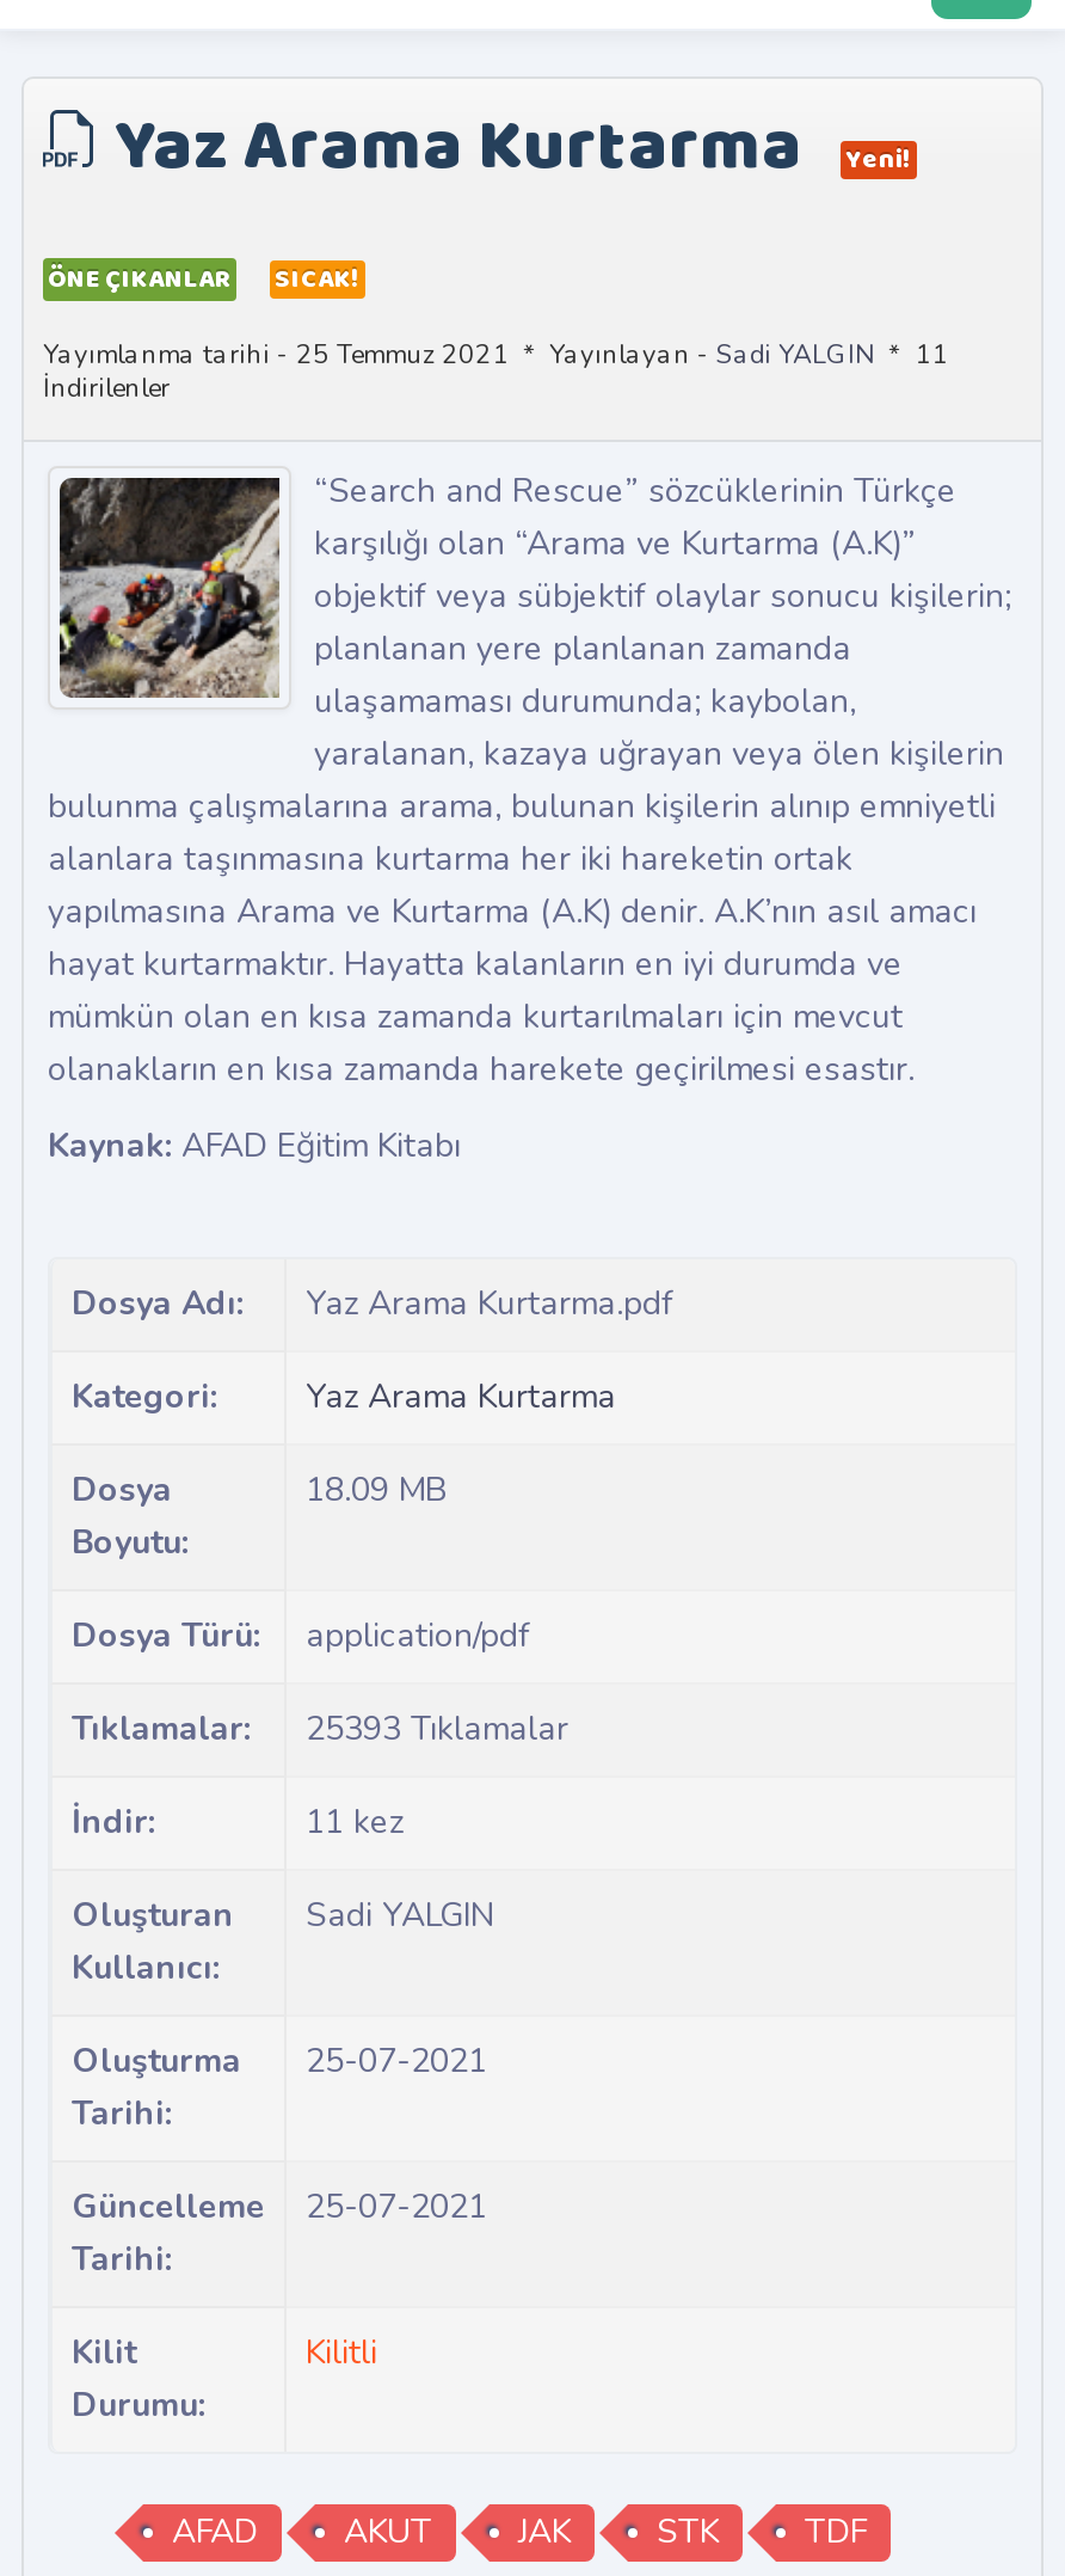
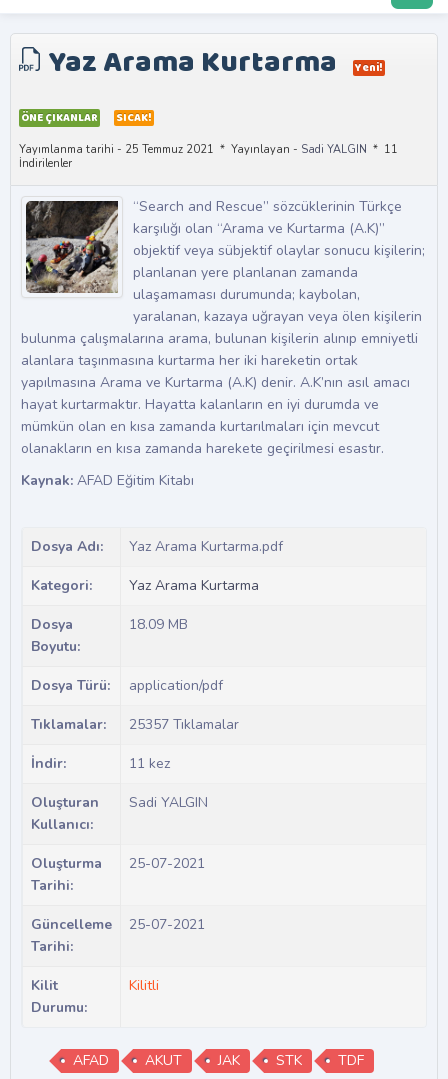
- Tıklamalar: 25393 Tıklamalar
+ Tıklamalar: 25357 Tıklamalar
